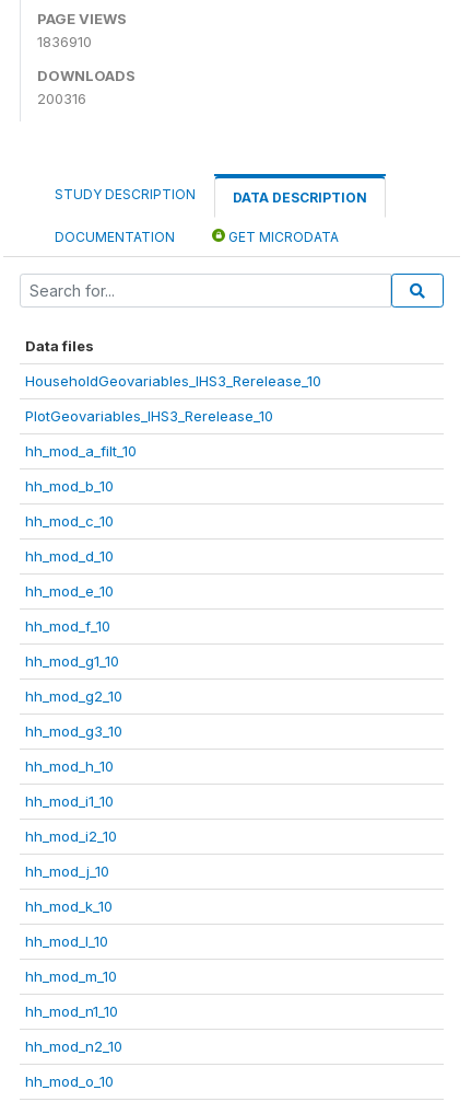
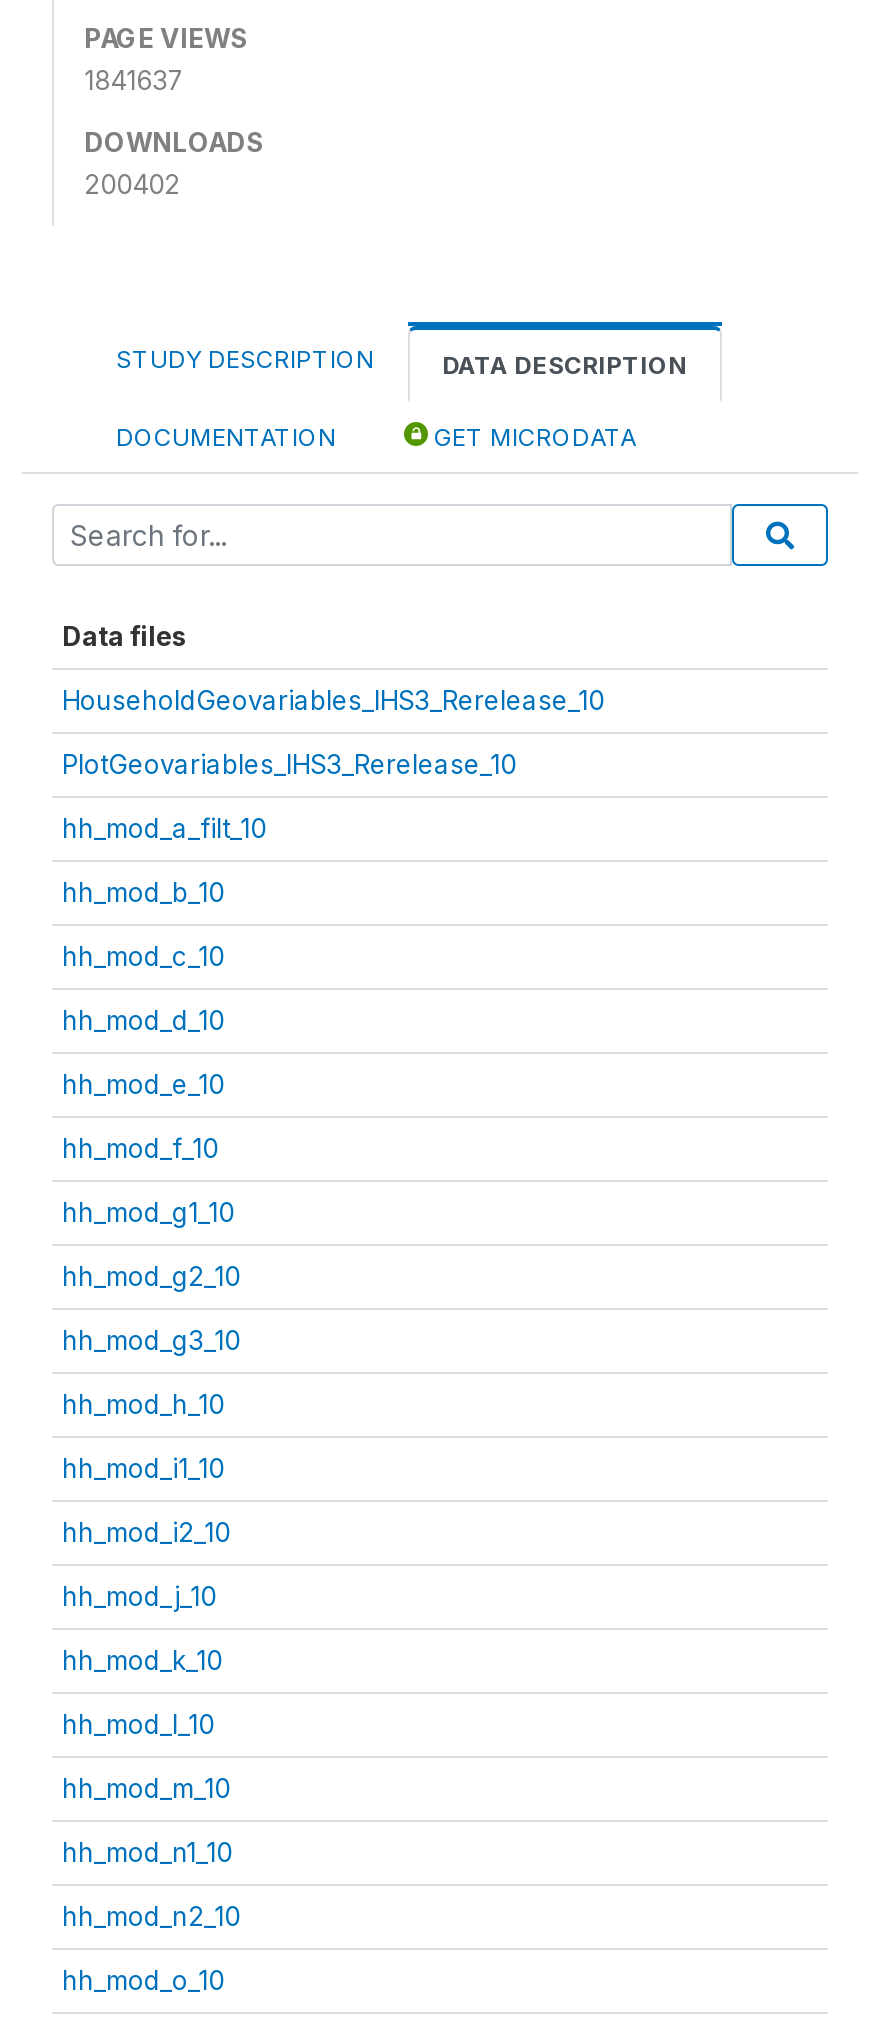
- 1836910
+ 1841637

- 200316
+ 200402
